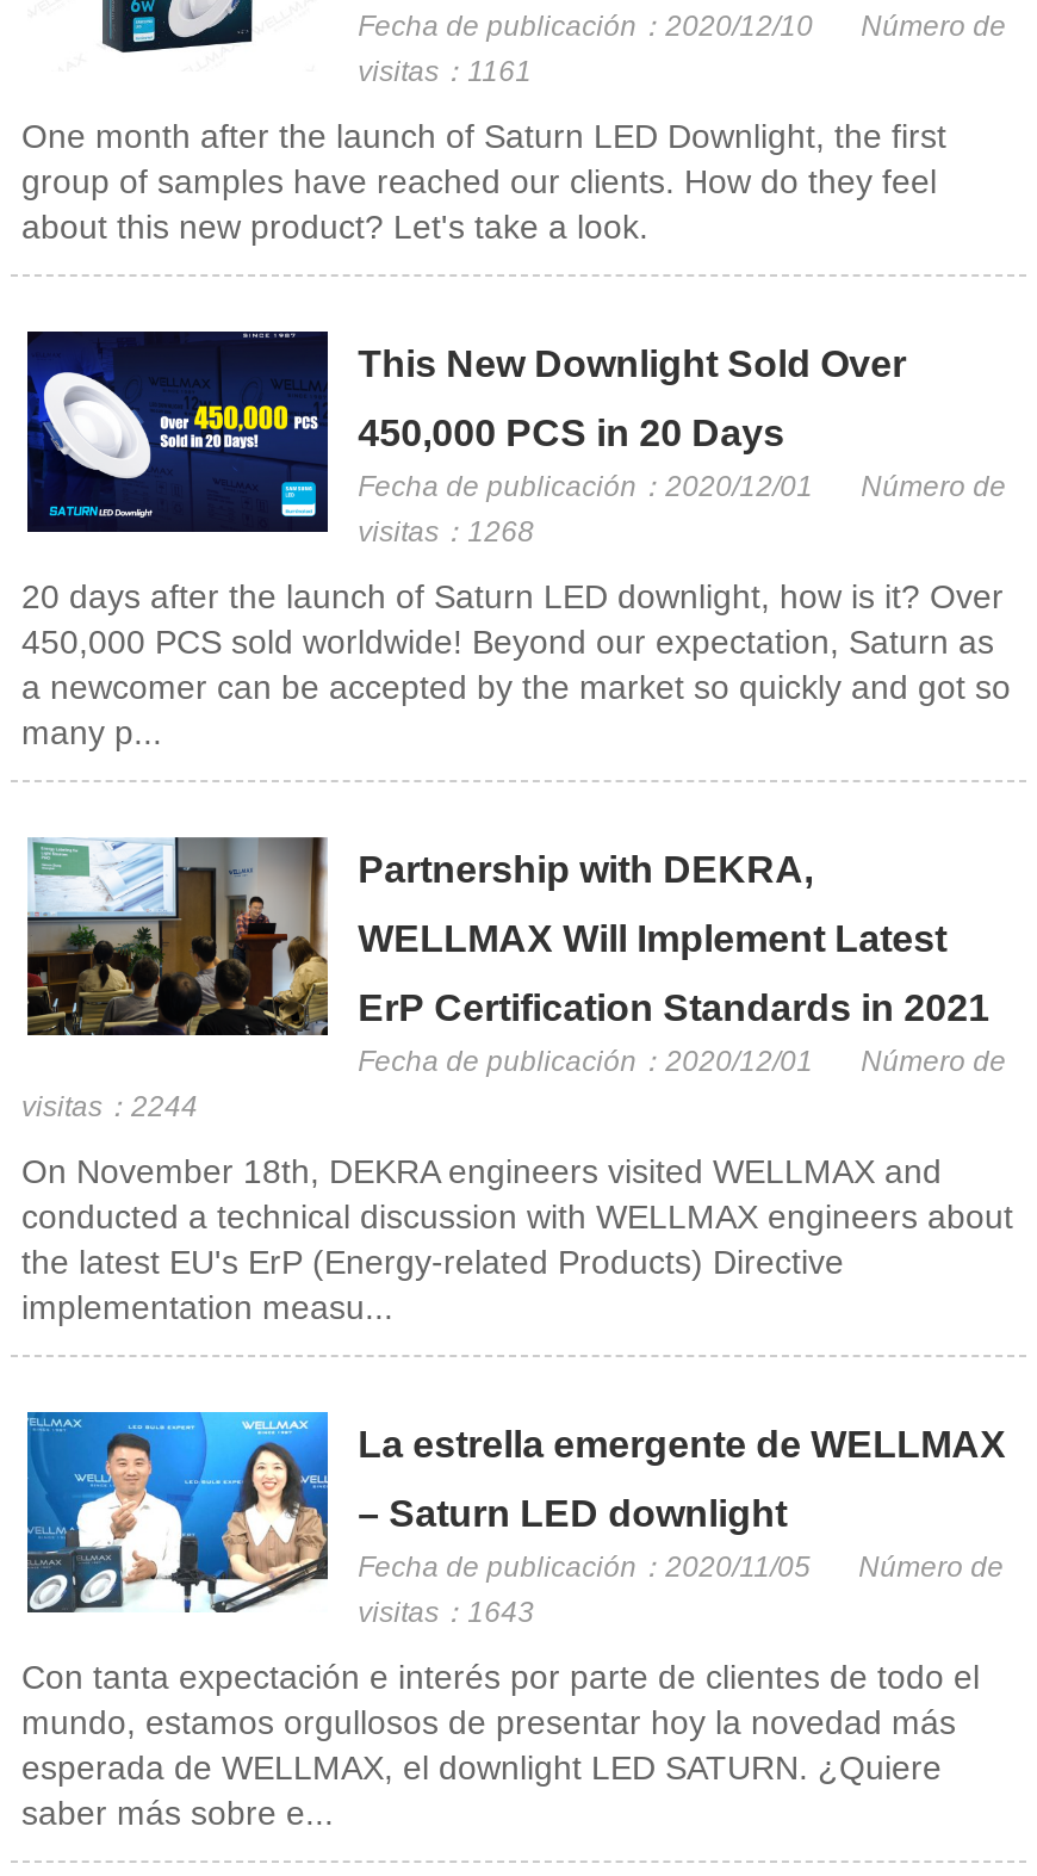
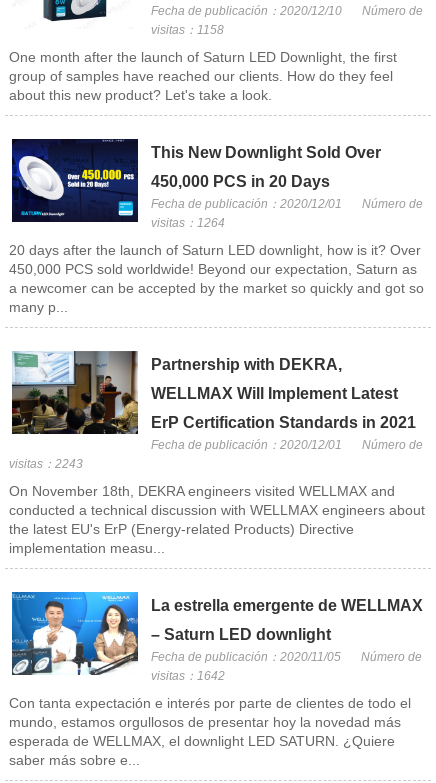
- visitas：1161
+ visitas：1158

- visitas：1268
+ visitas：1264

- visitas：2244
+ visitas：2243

- visitas：1643
+ visitas：1642
